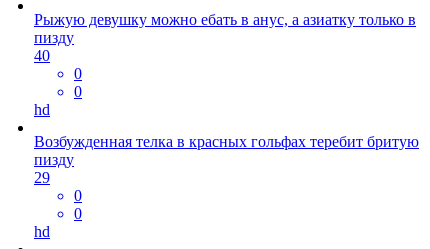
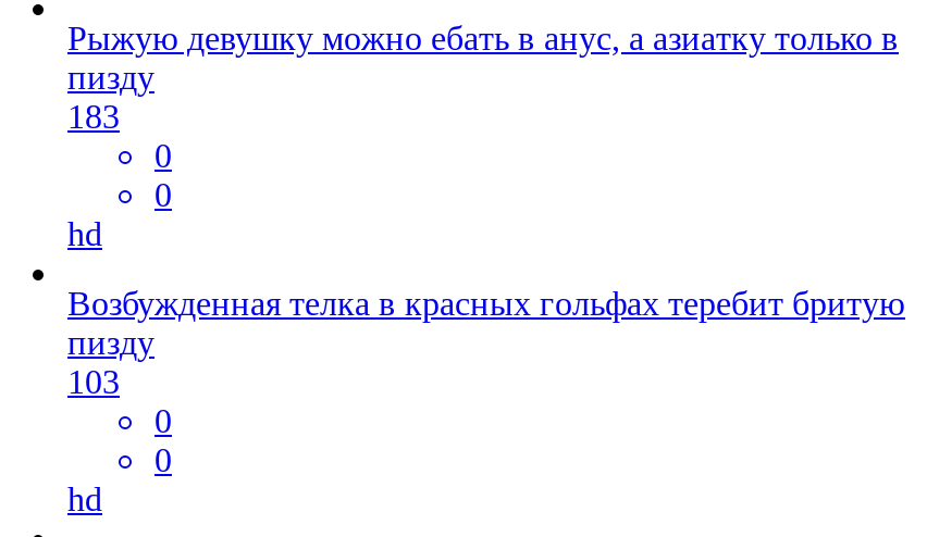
- 40
+ 183

- 29
+ 103
